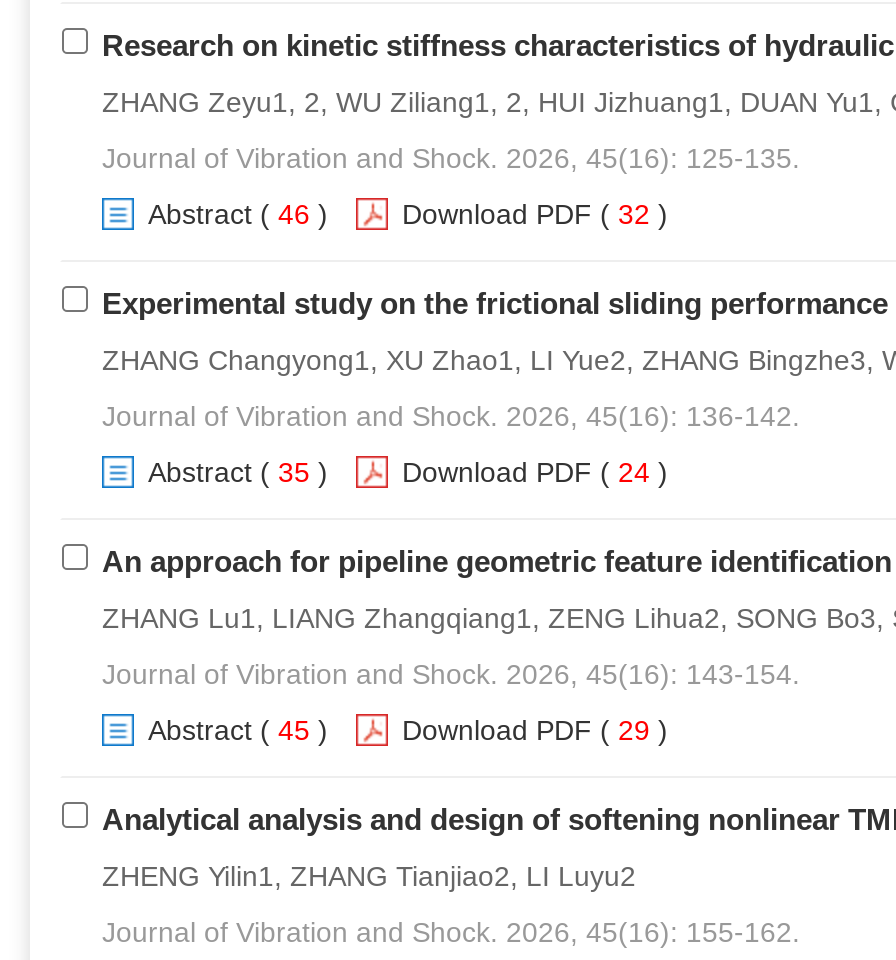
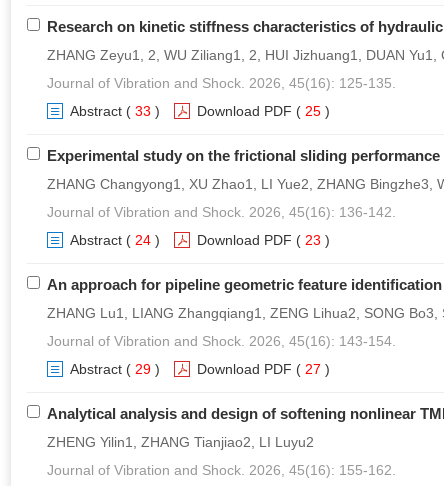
- Abstract ( 46)
+ Abstract ( 33)

- Download PDF ( 32)
+ Download PDF ( 25)

- Abstract ( 35)
+ Abstract ( 24)

- Download PDF ( 24)
+ Download PDF ( 23)

- Abstract ( 45)
+ Abstract ( 29)

- Download PDF ( 29)
+ Download PDF ( 27)
